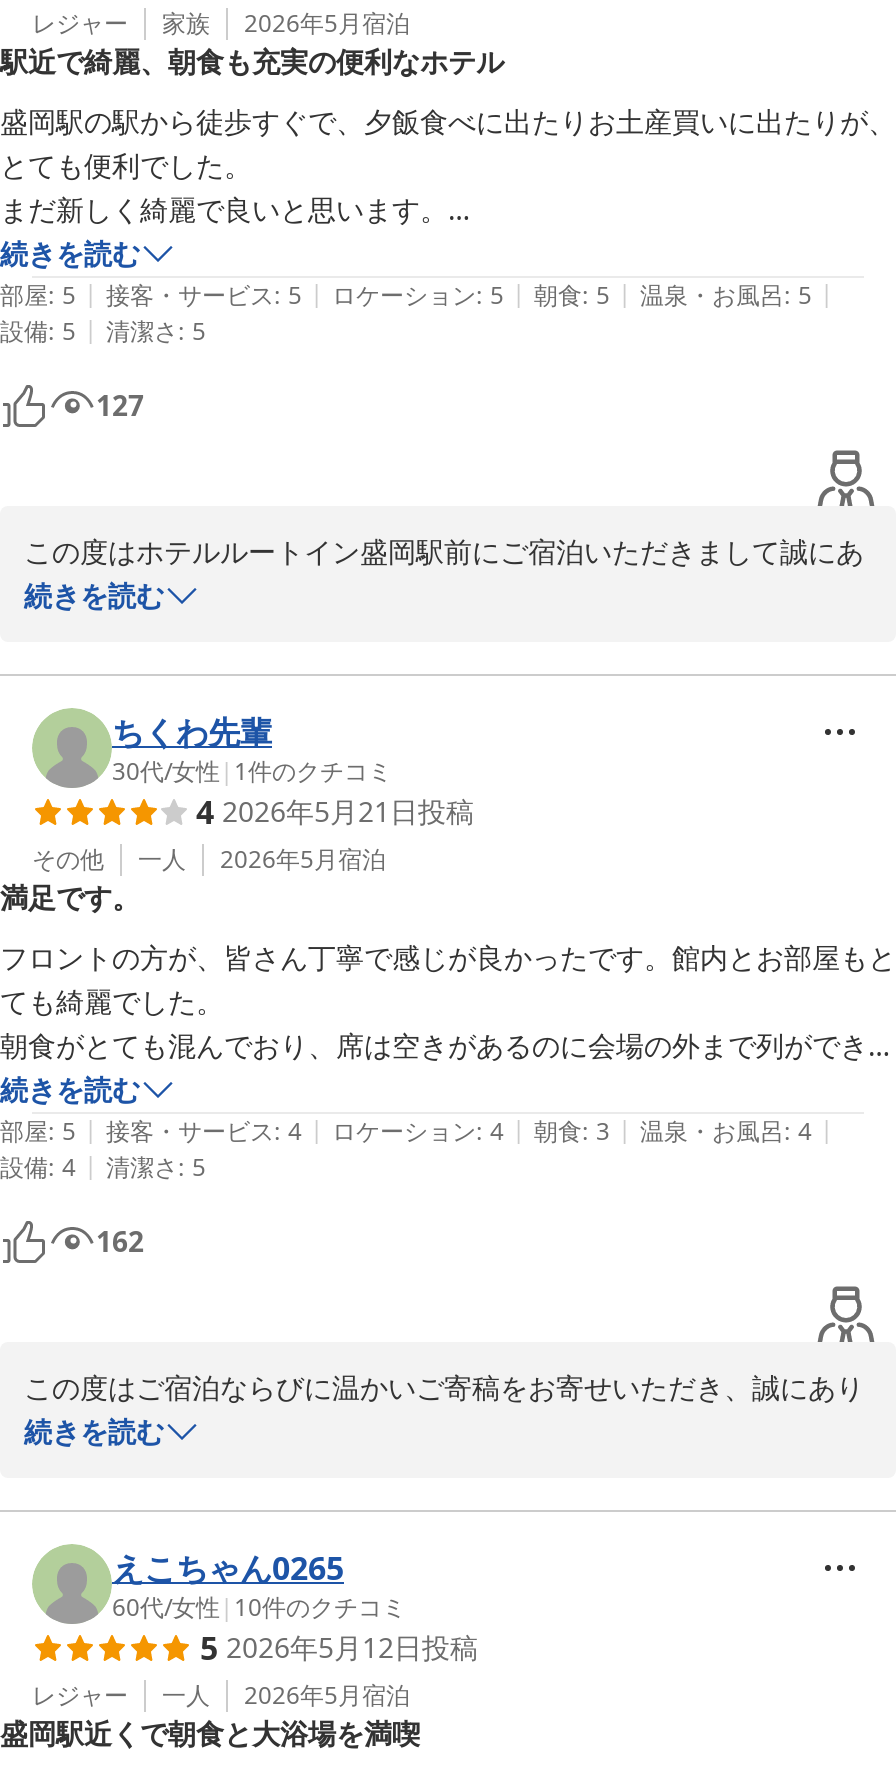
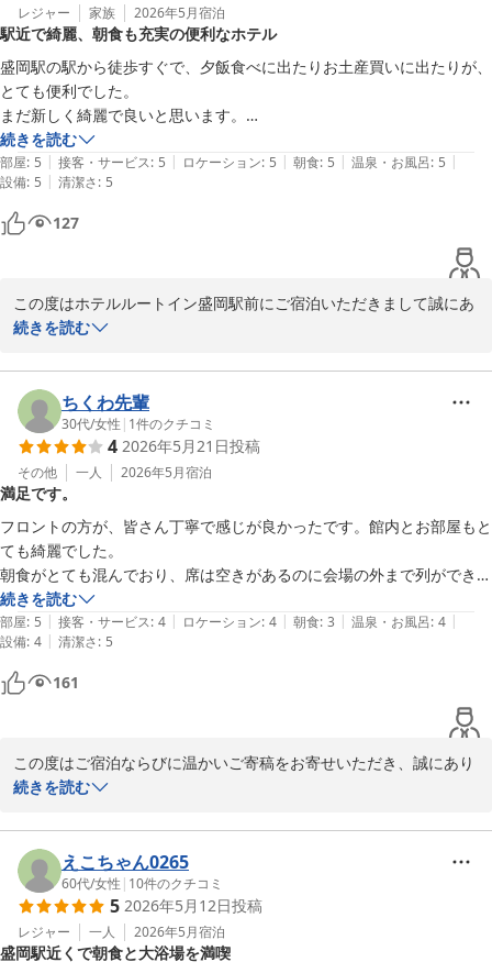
- 162
+ 161
